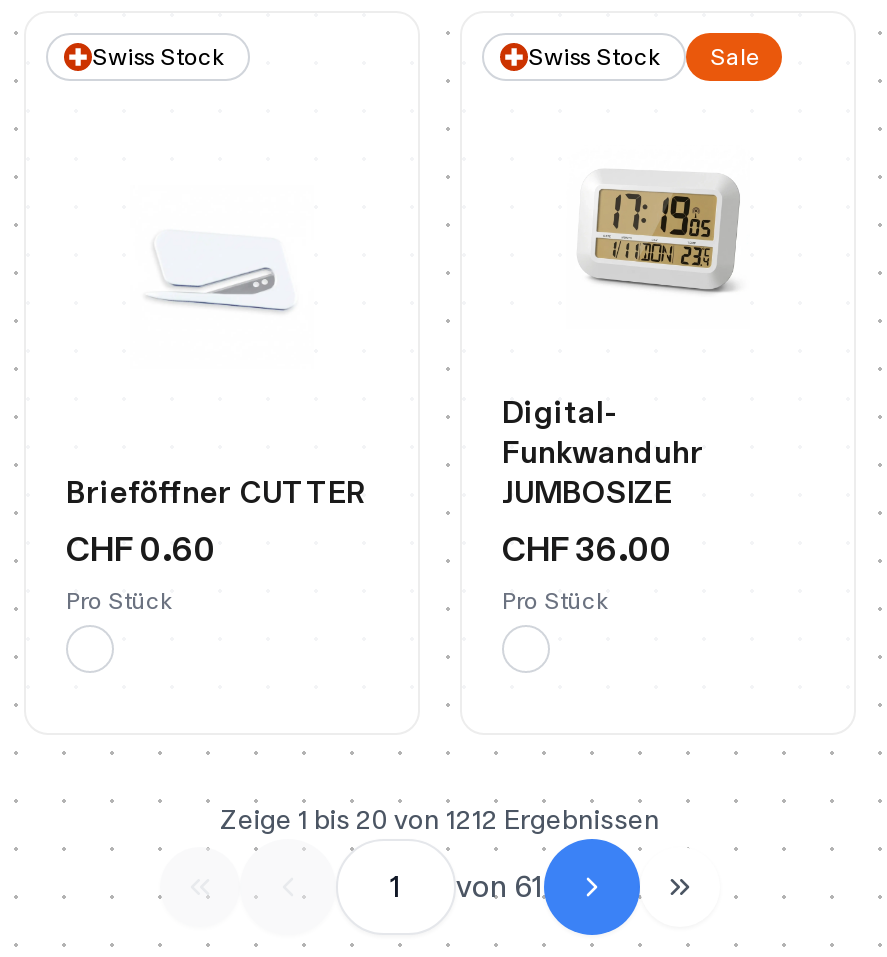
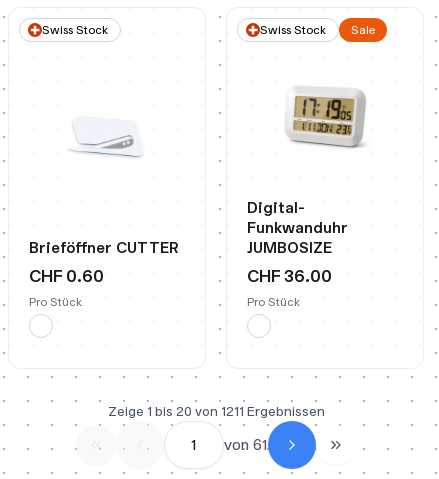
- Zeige 1 bis20 von 1212 Ergebnissen
+ Zeige 1 bis20 von 1211 Ergebnissen
